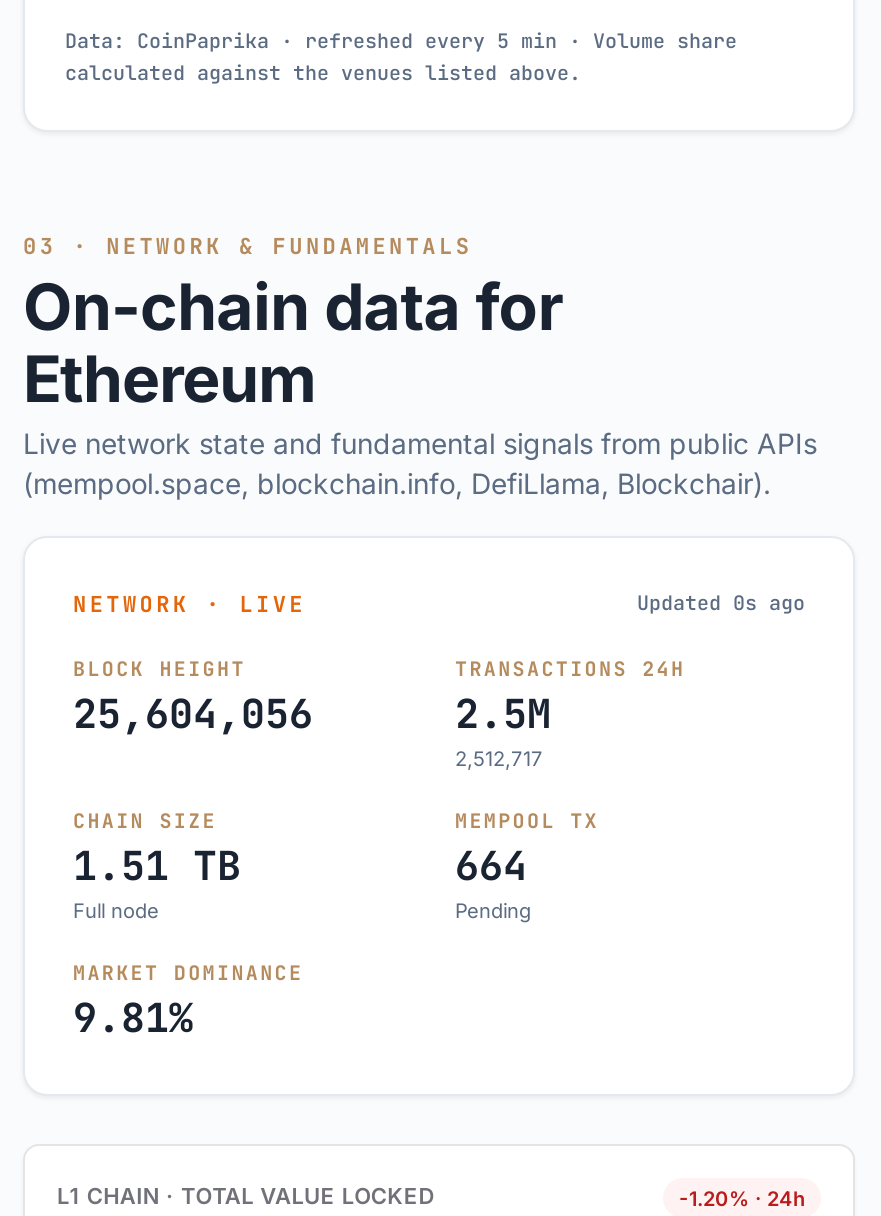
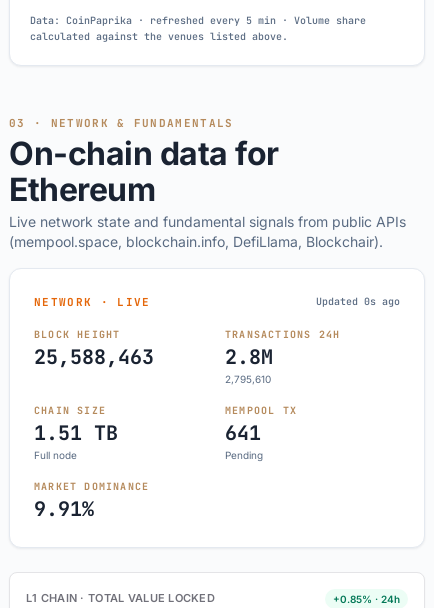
- 25,604,056
+ 25,588,463

- 2.5M
- 2,512,717
+ 2.8M
+ 2,795,610

- 664
+ 641

- 9.81%
+ 9.91%

- -1.20% · 24h
+ +0.85% · 24h
